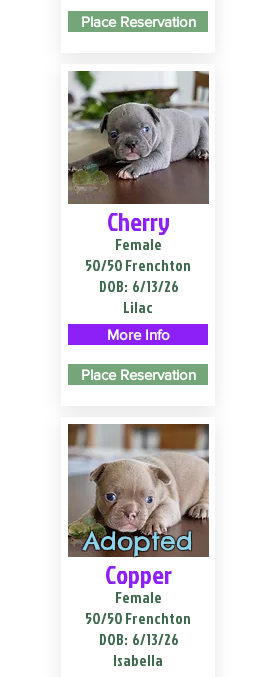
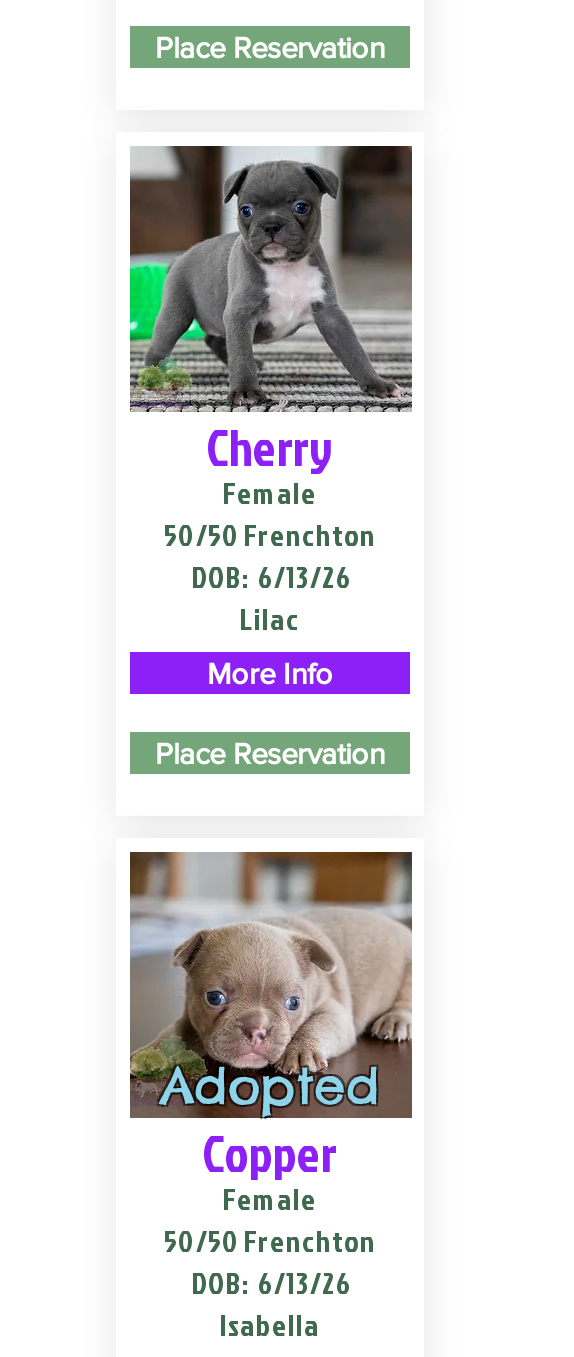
- [image]
+ [image]
